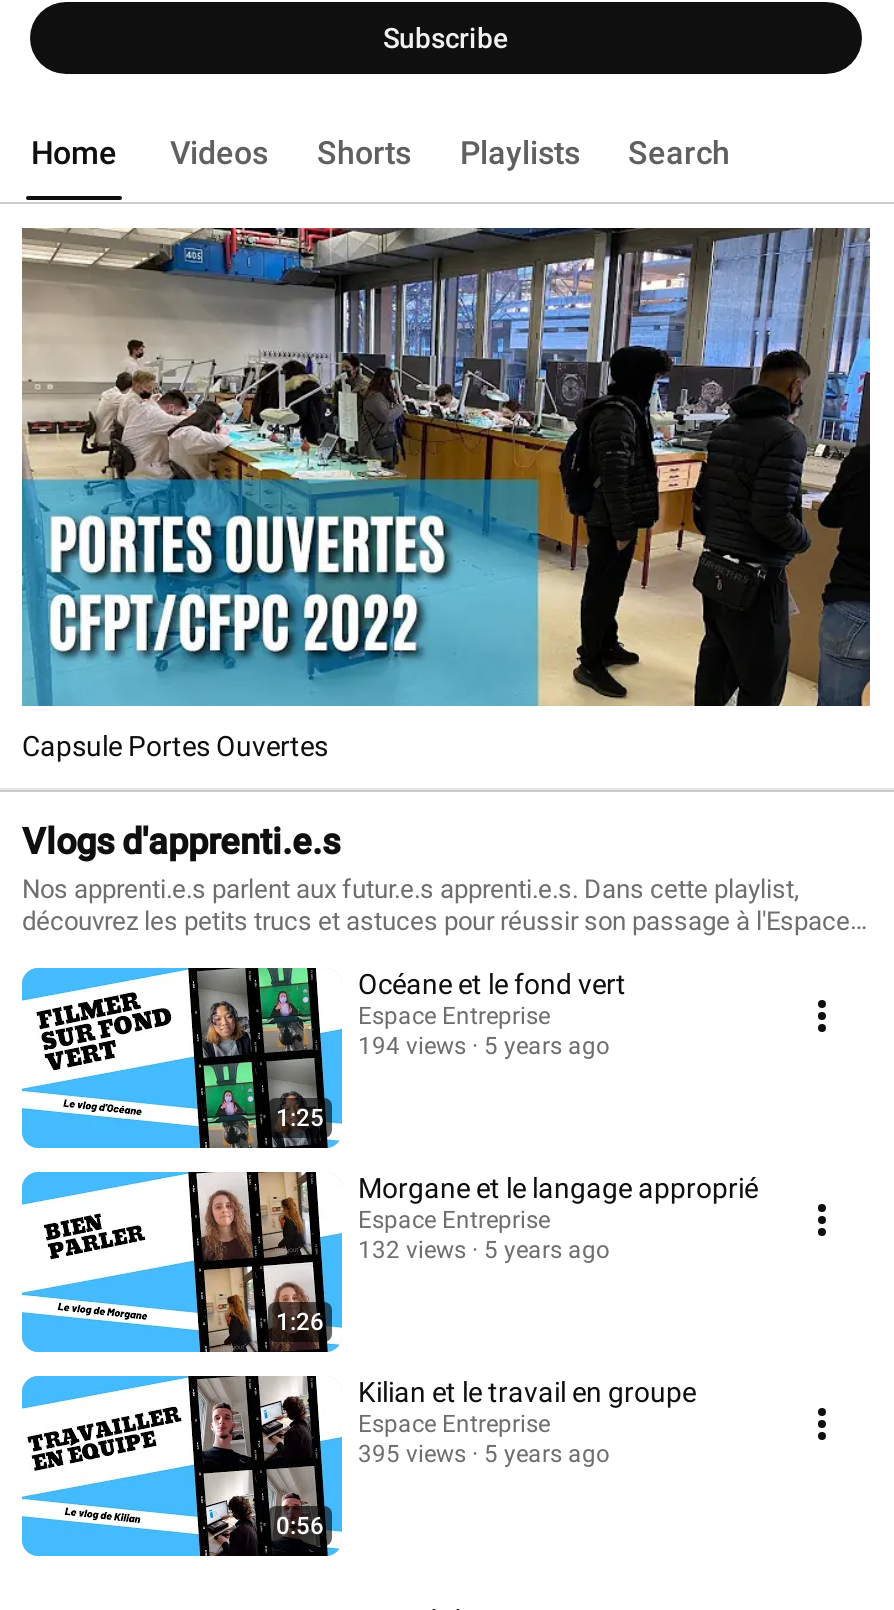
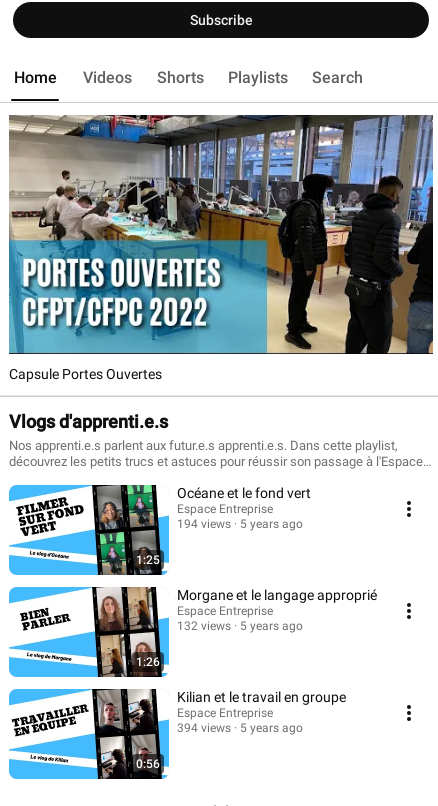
- 395 views 5 years ago
+ 394 views 5 years ago
